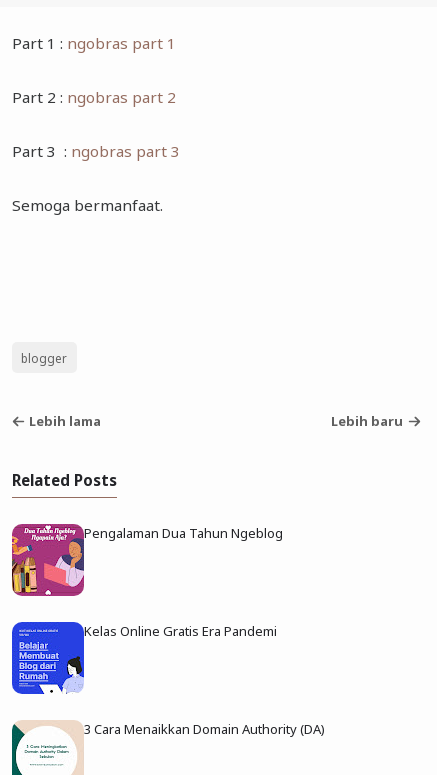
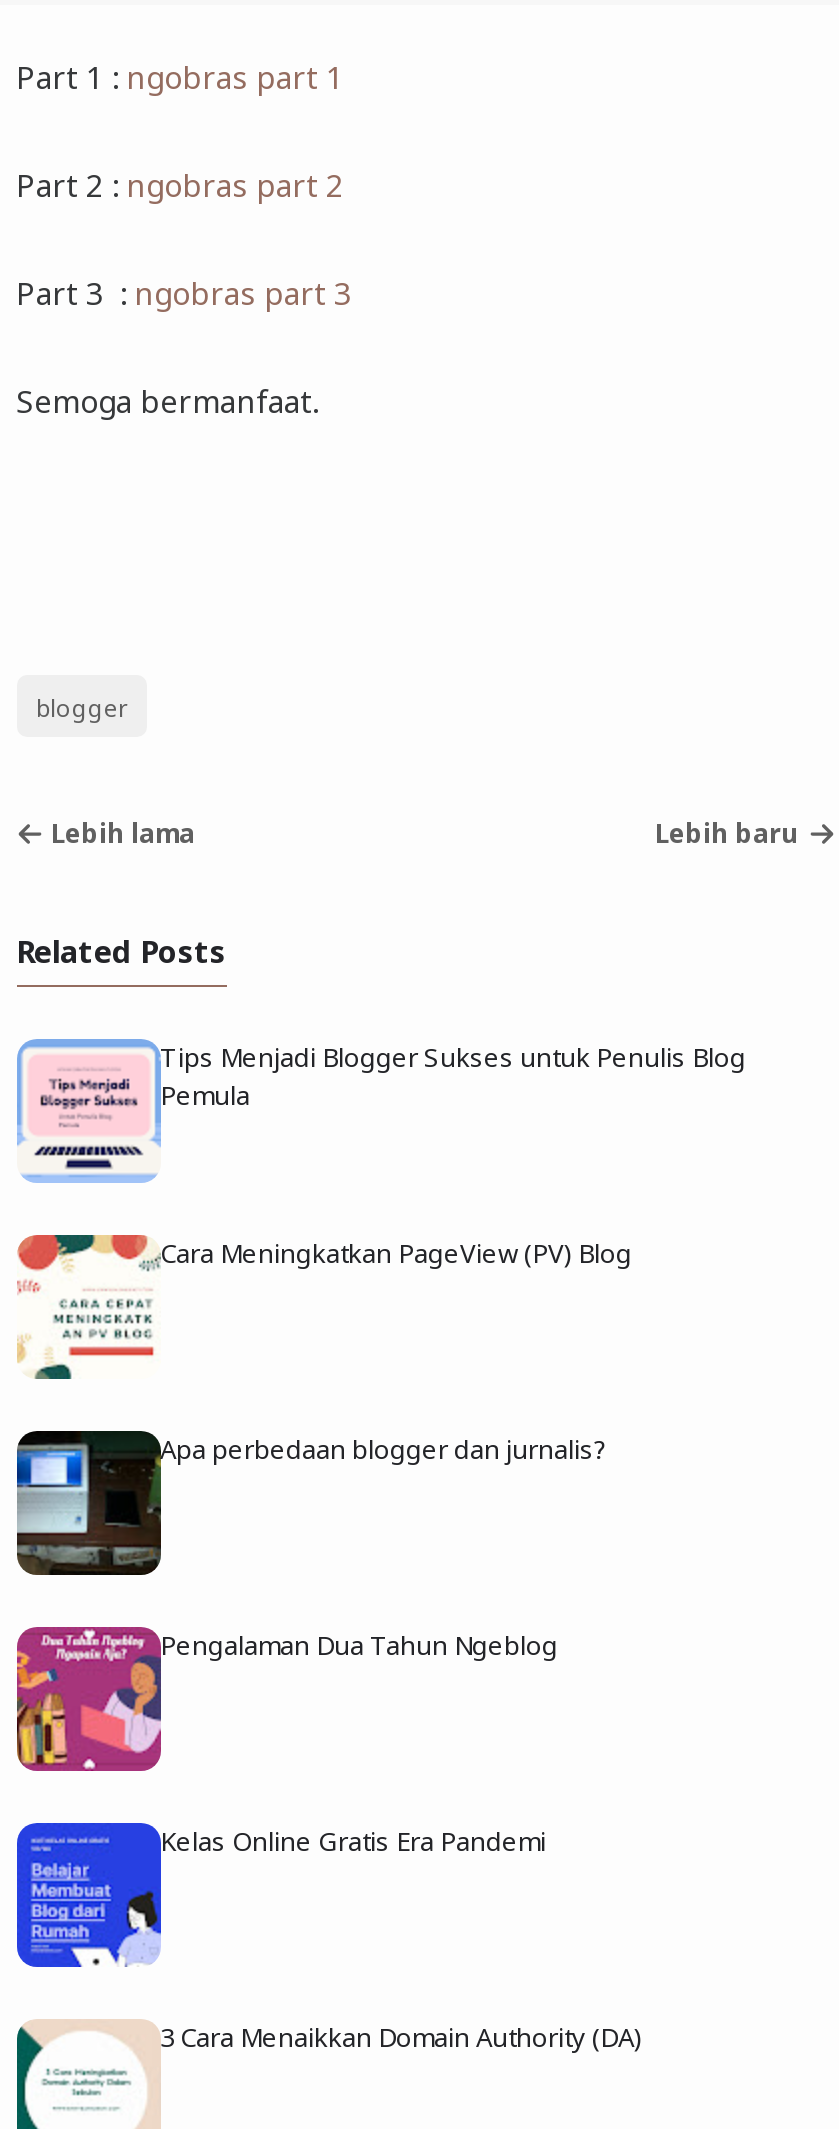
+ [image]
+ Tips Menjadi Blogger Sukses untuk Penulis Blog
+ Pemula

+ [image]
+ Cara Meningkatkan PageView (PV) Blog

+ [image]
+ Apa perbedaan blogger dan jurnalis?
